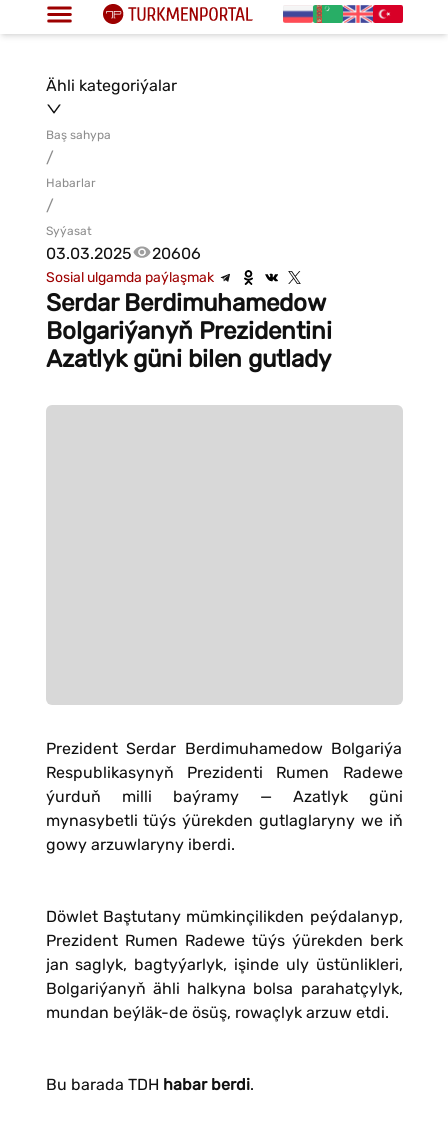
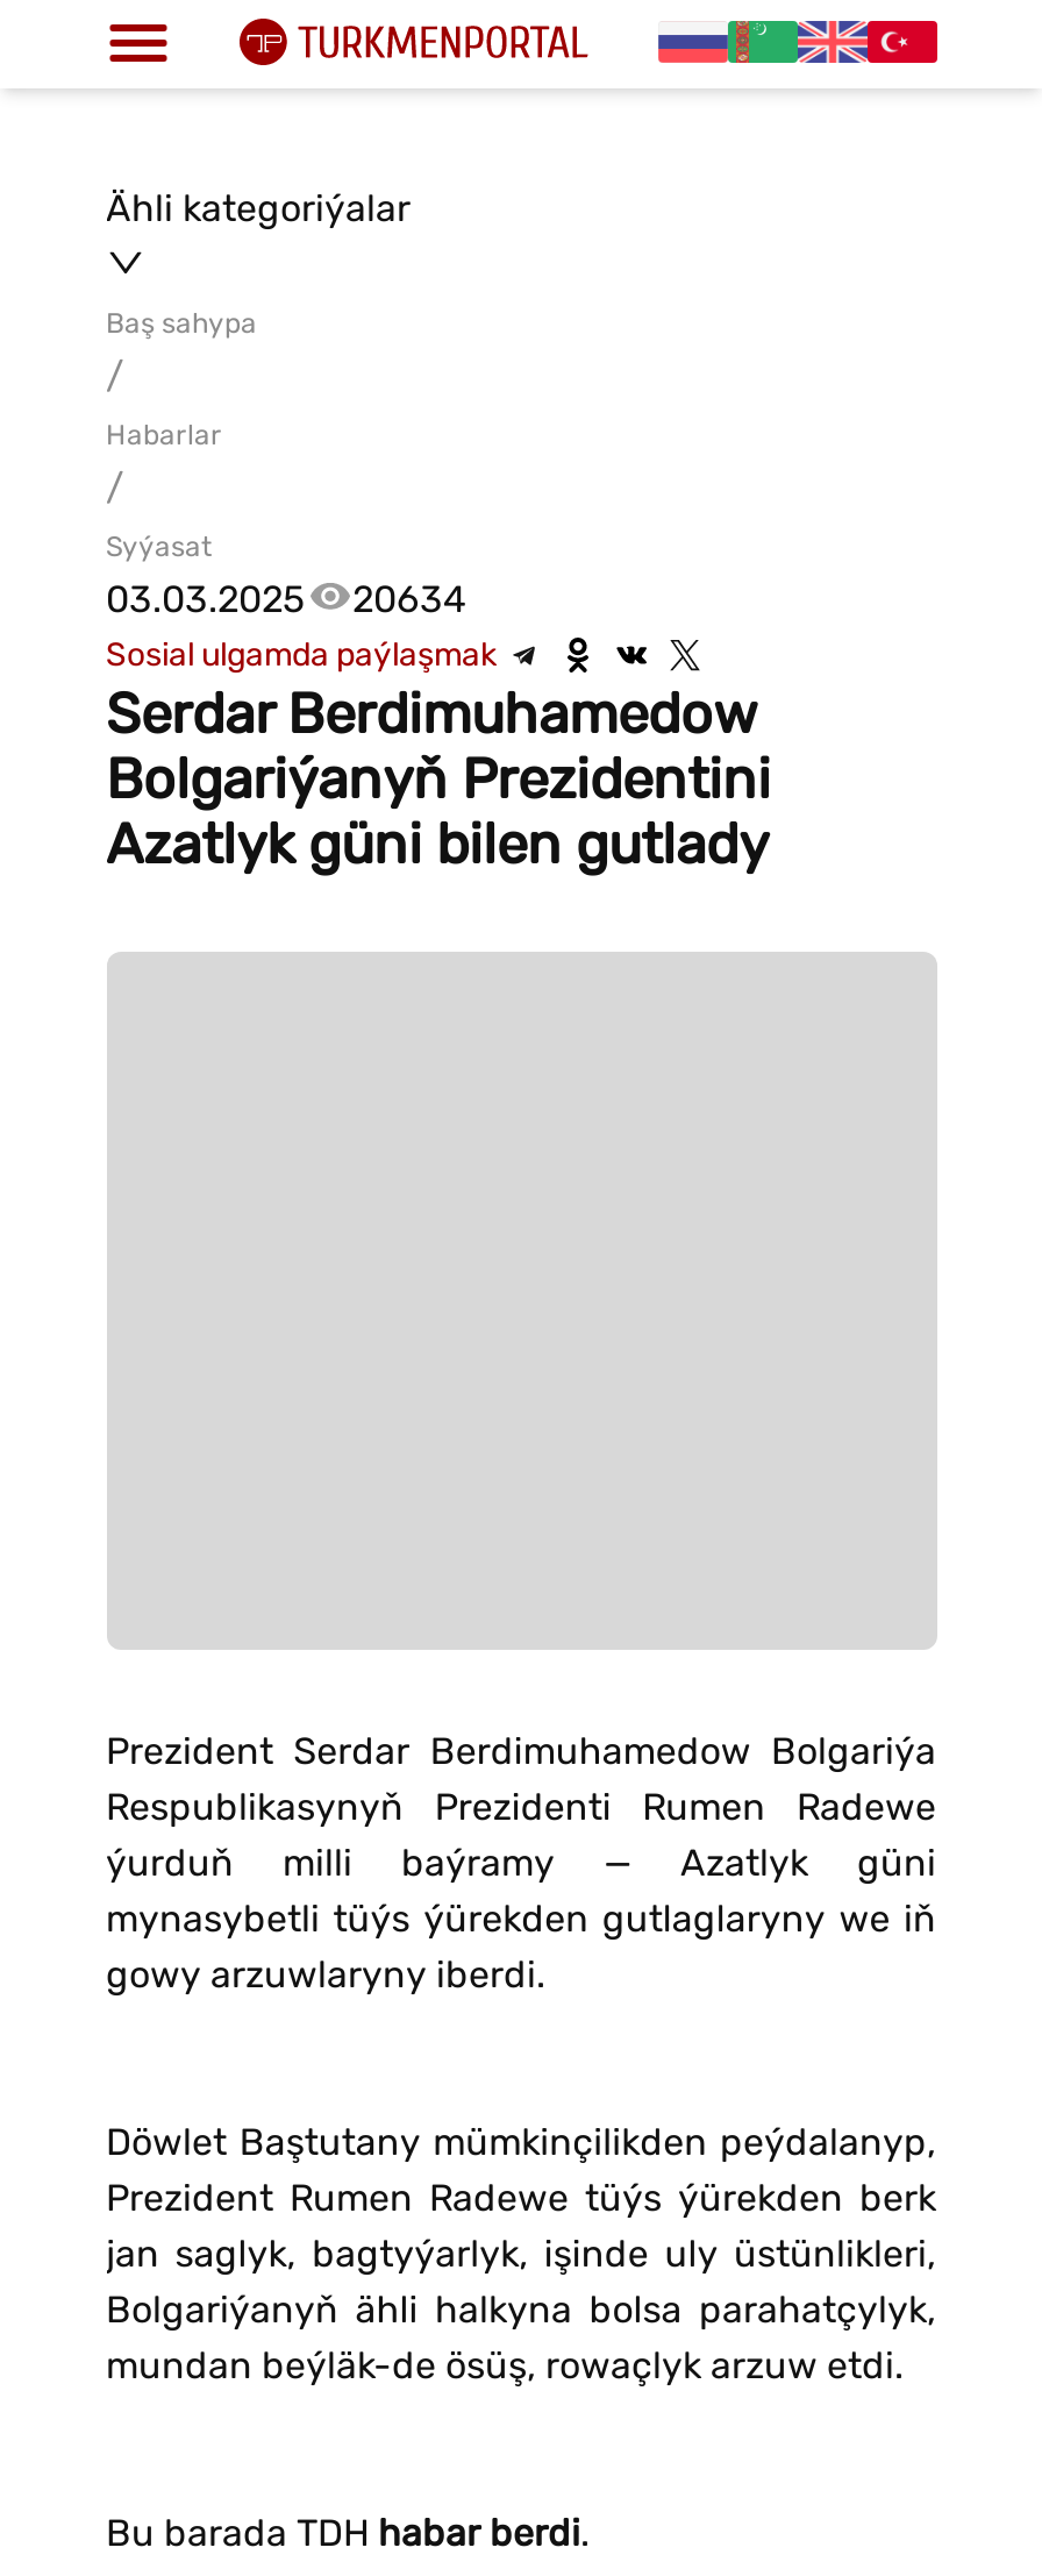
- 03.03.2025 20606
+ 03.03.2025 20634
